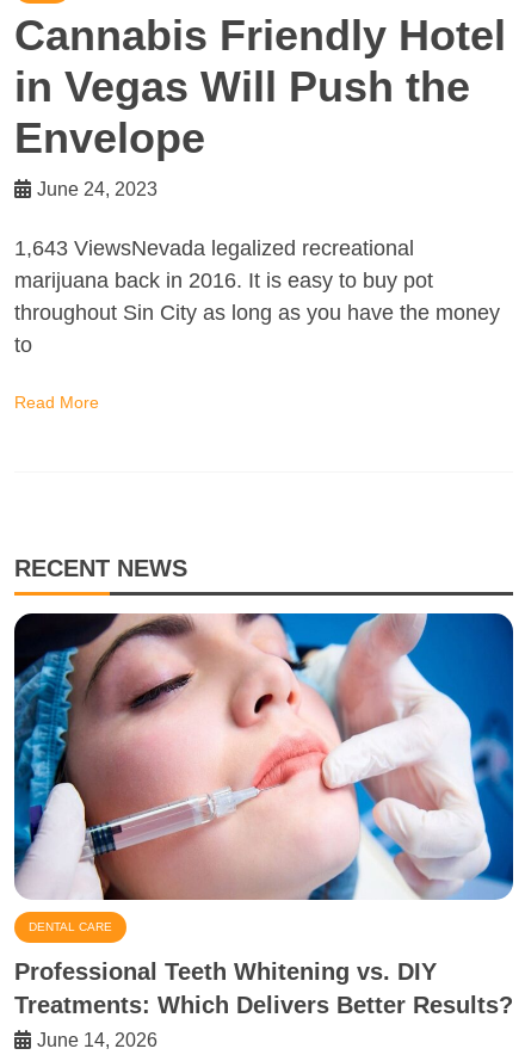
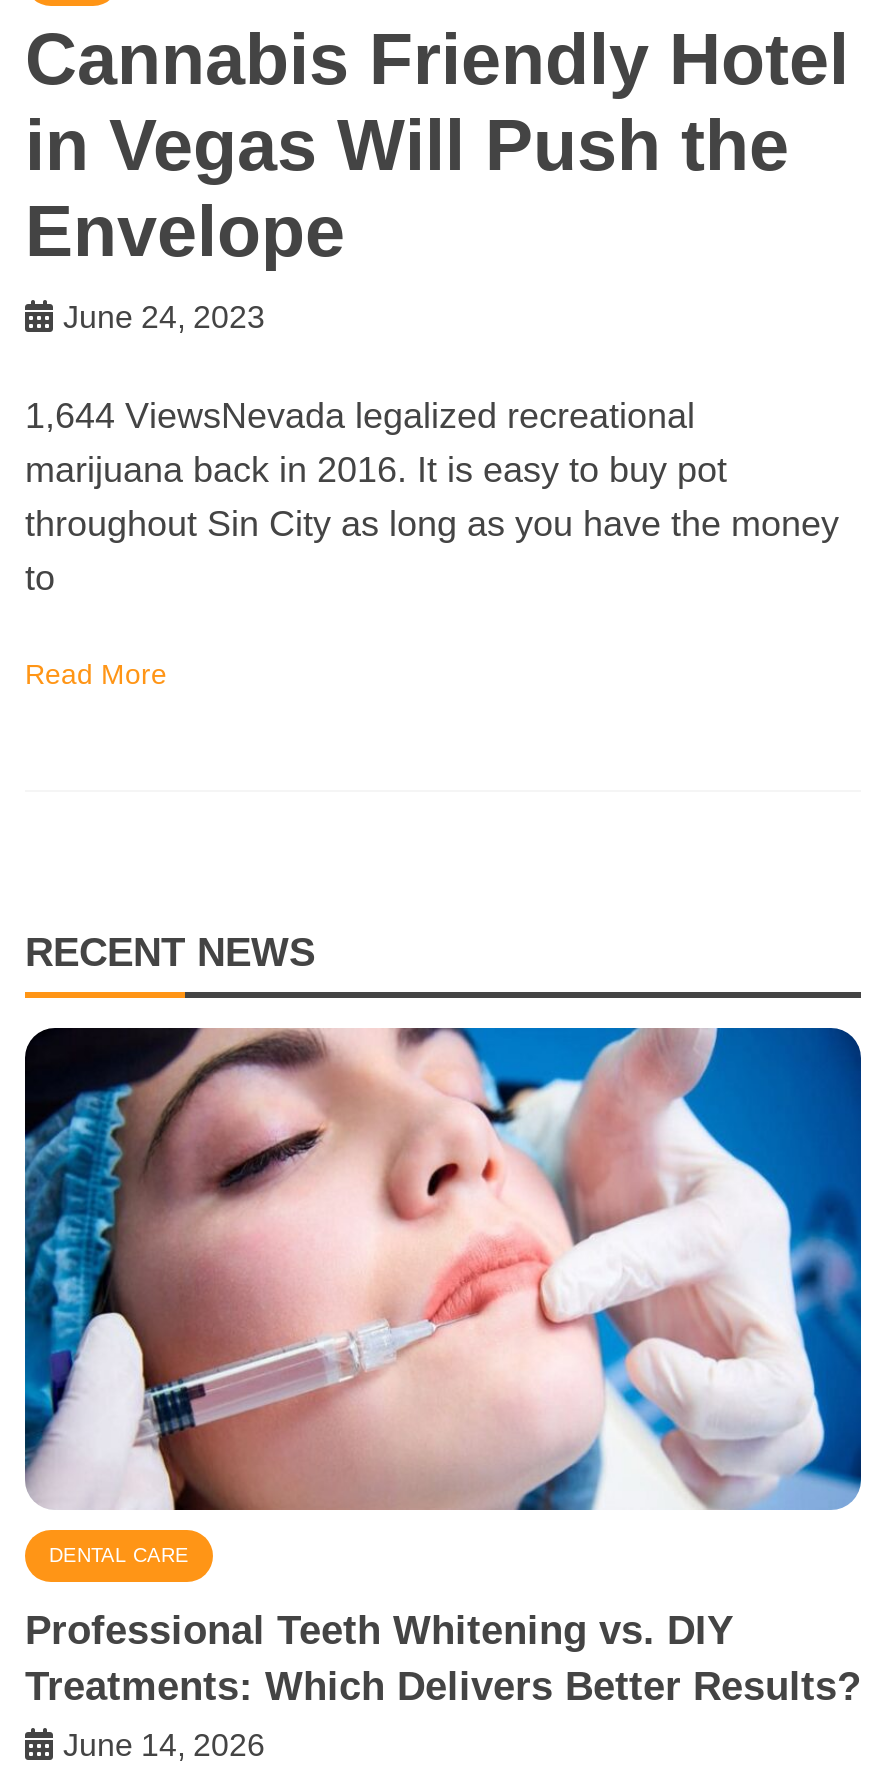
- 1,643 ViewsNevada legalized recreational
+ 1,644 ViewsNevada legalized recreational
